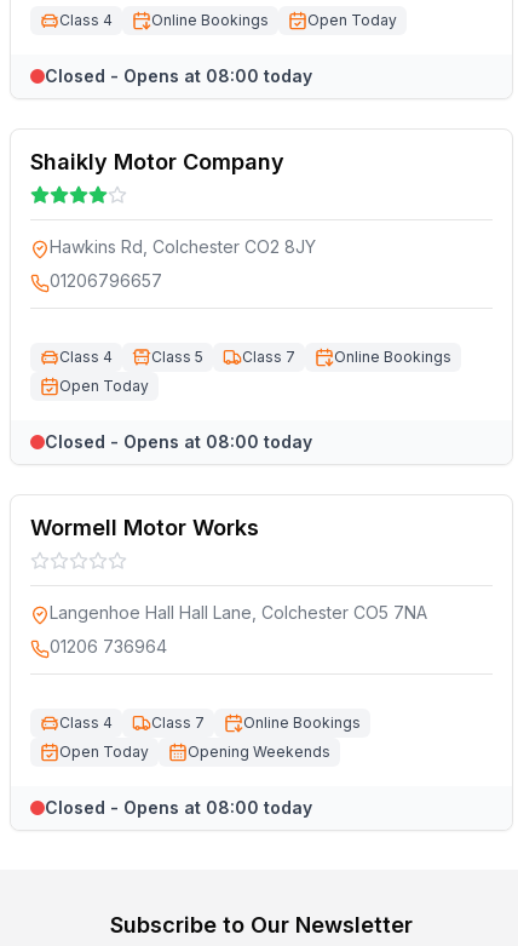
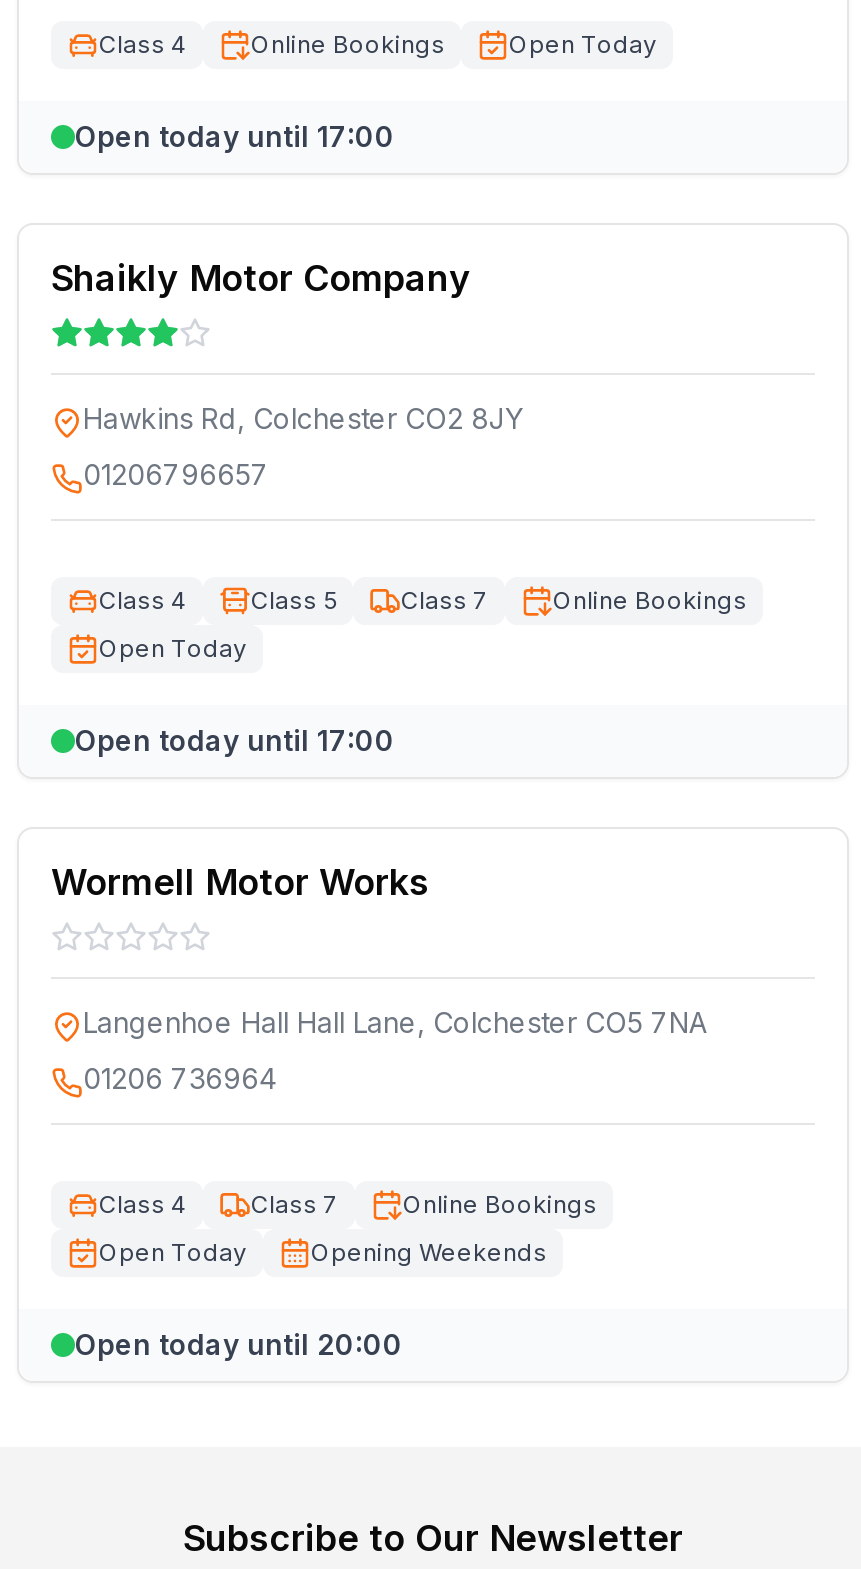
- Closed - Opens at 08:00 today
+ Open today until 17:00

- Closed - Opens at 08:00 today
+ Open today until 17:00

- Closed - Opens at 08:00 today
+ Open today until 20:00
